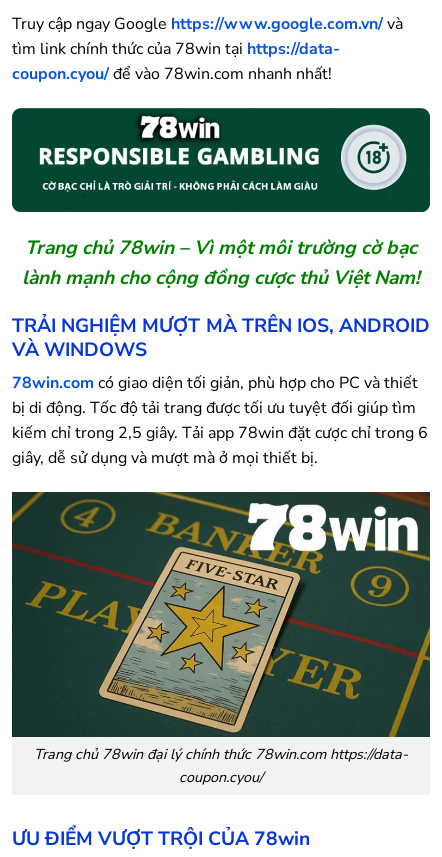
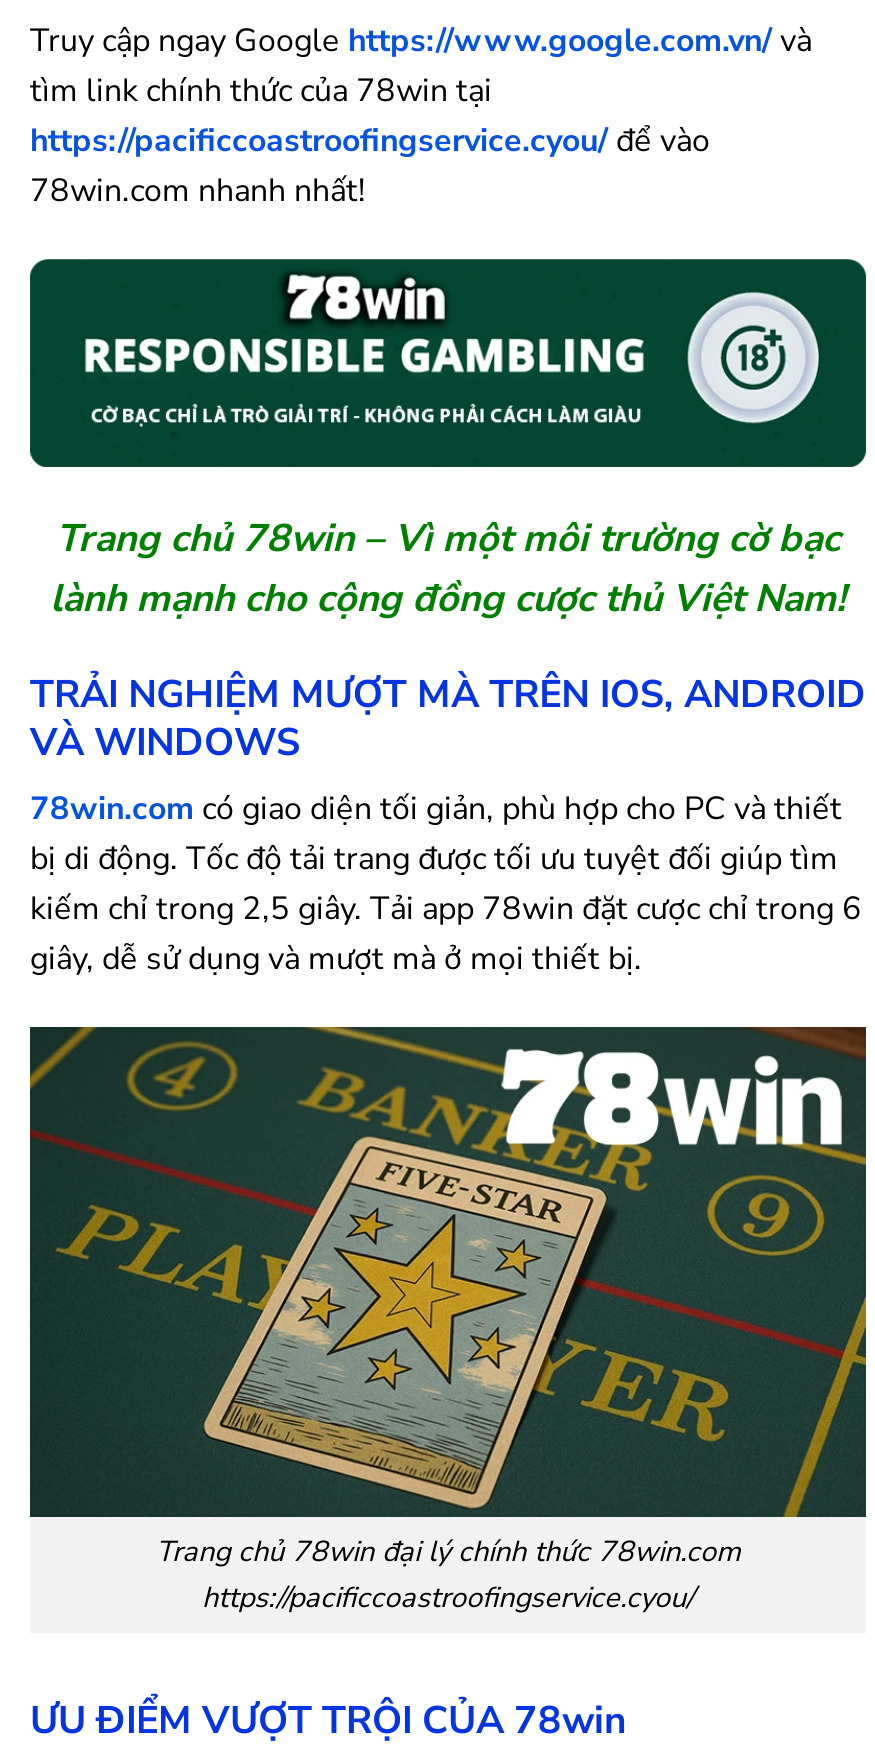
- tìm link chính thức của 78win tại https://data-
- coupon.cyou/ để vào 78win.com nhanh nhất!
+ tìm link chính thức của 78win tại
+ https://pacificcoastroofingservice.cyou/ để vào
+ 78win.com nhanh nhất!

- Trang chủ 78win đại lý chính thức 78win.com https://data-
- coupon.cyou/
+ Trang chủ 78win đại lý chính thức 78win.com
+ https://pacificcoastroofingservice.cyou/
